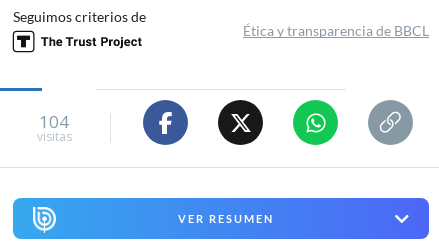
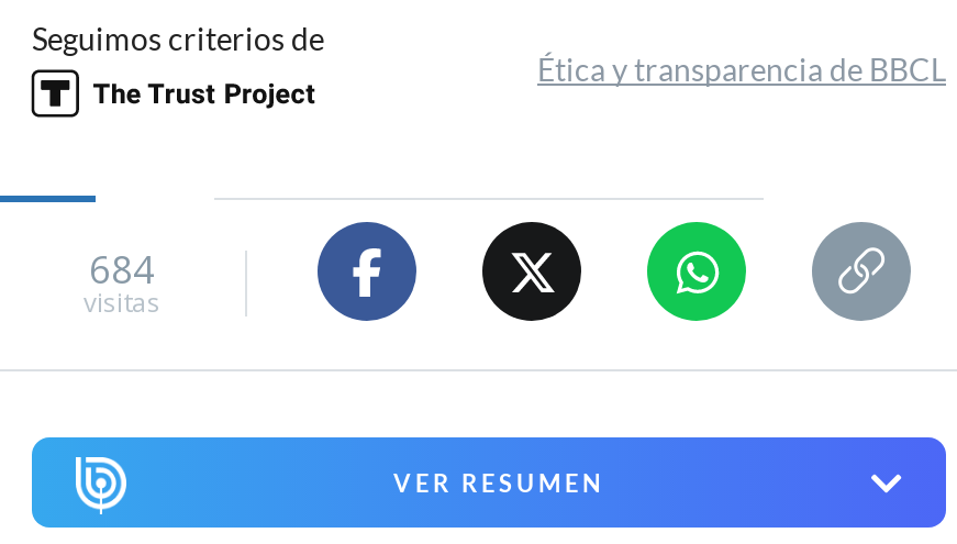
- 104
+ 684
